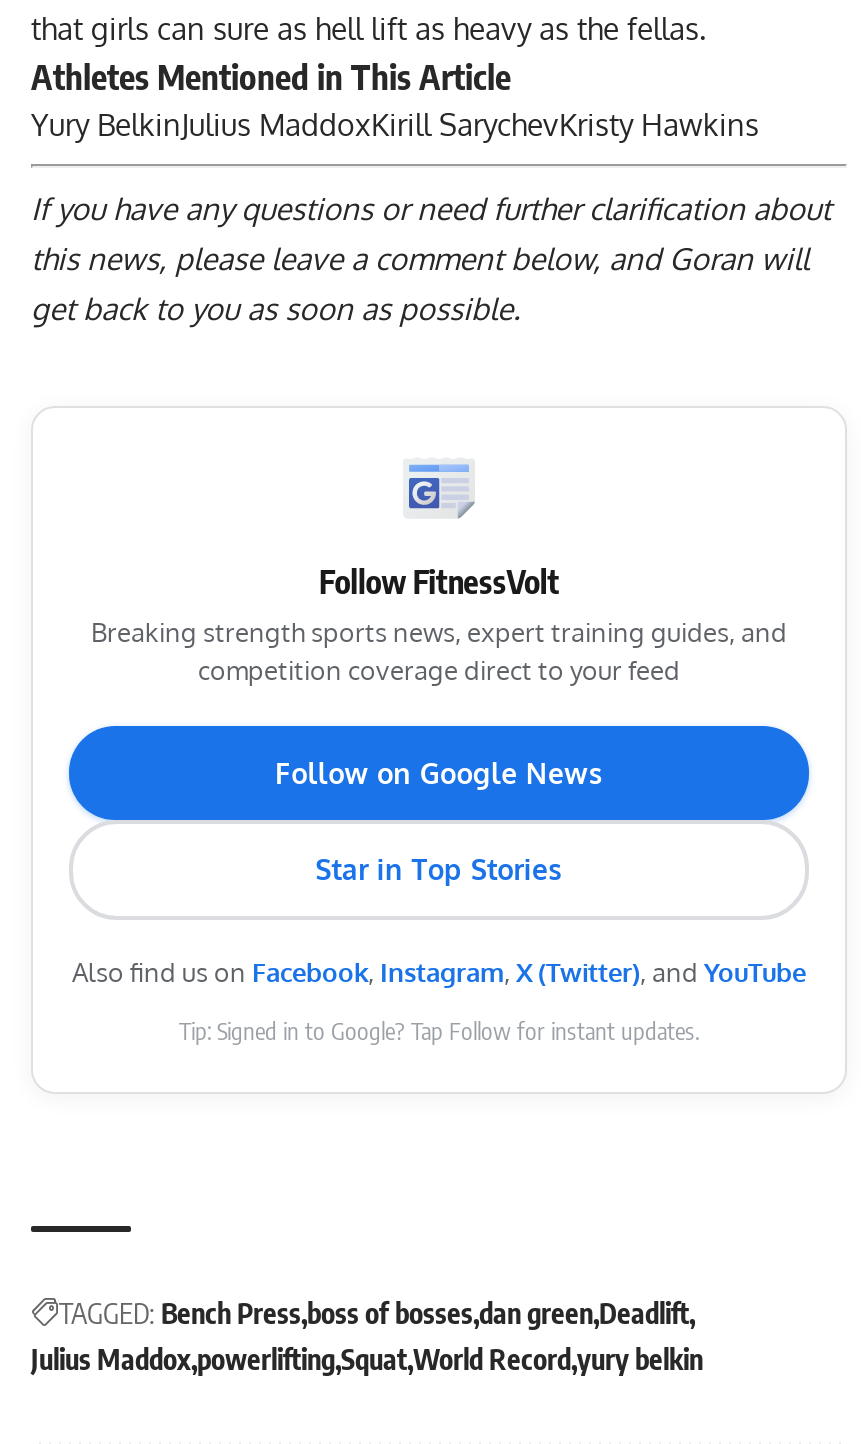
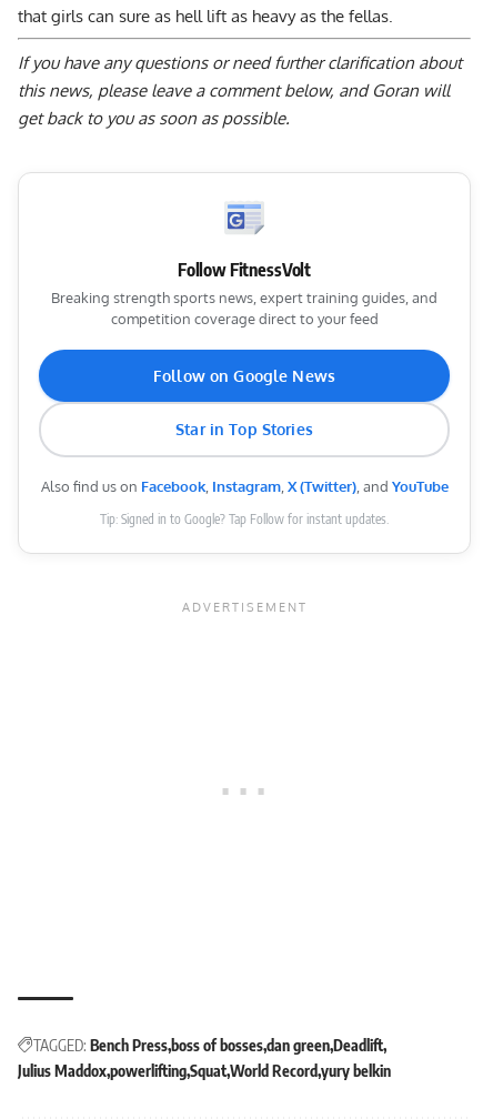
- Athletes Mentioned in This Article
- Yury BelkinJulius MaddoxKirill SarychevKristy Hawkins

moved up: If you have any questions or need further clarification about | this news, please leave a comment below, and Goran will | get back to you as soon as possible. | ... | Also find us on Facebook, Instagram, X (Twitter), and YouTube | Tip: Signed in to Google? Tap Follow for instant updates.
